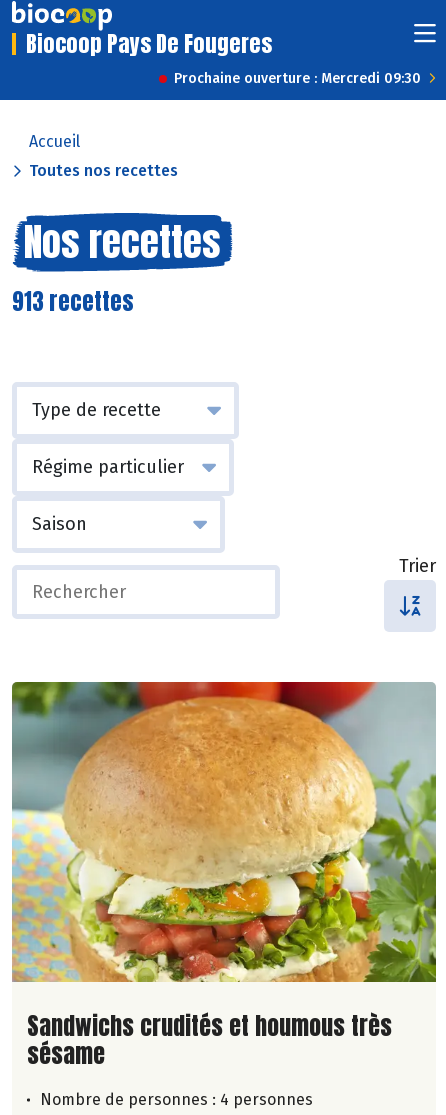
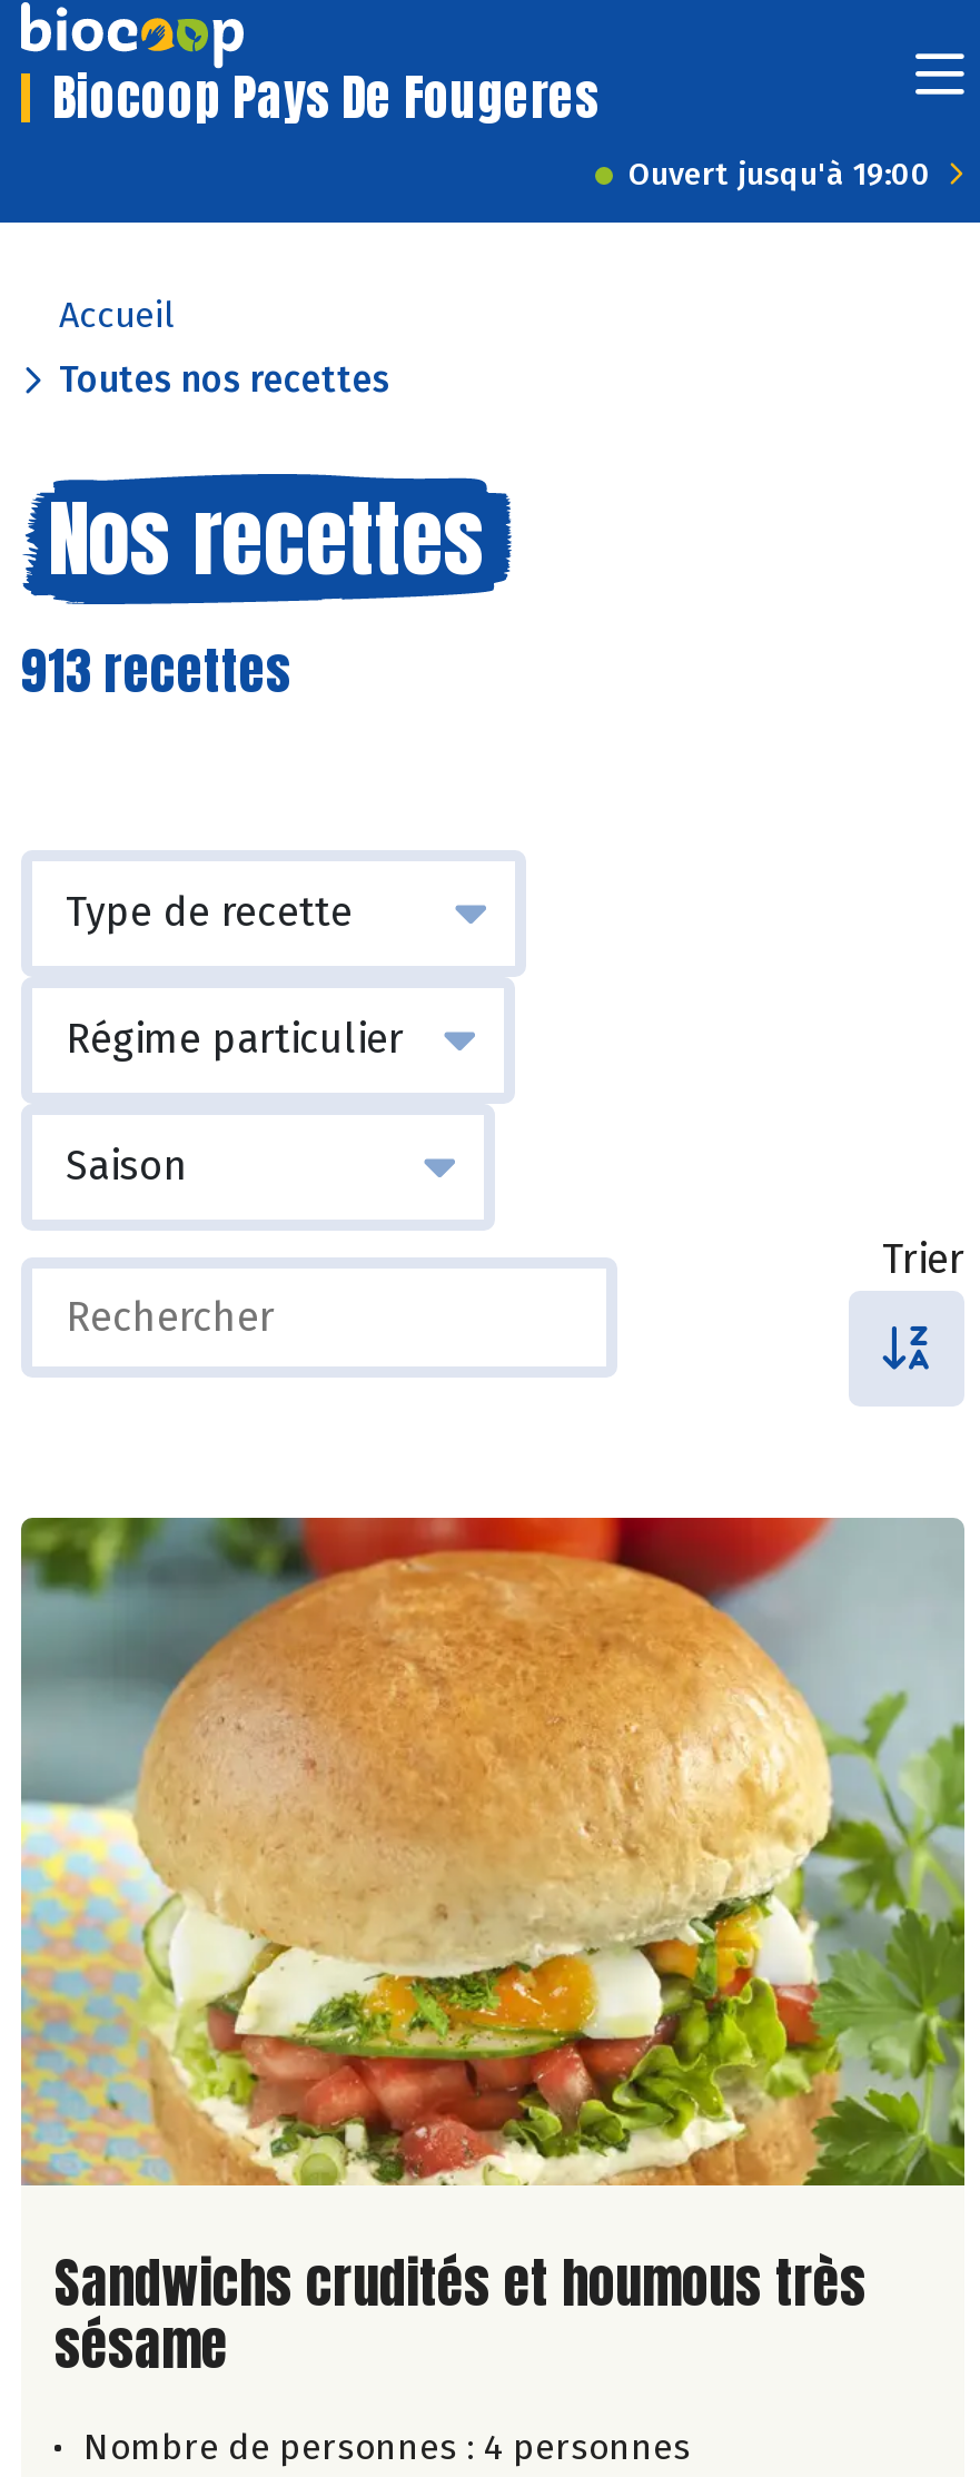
- Prochaine ouverture : Mercredi 09:30
+ Ouvert jusqu'à 19:00
